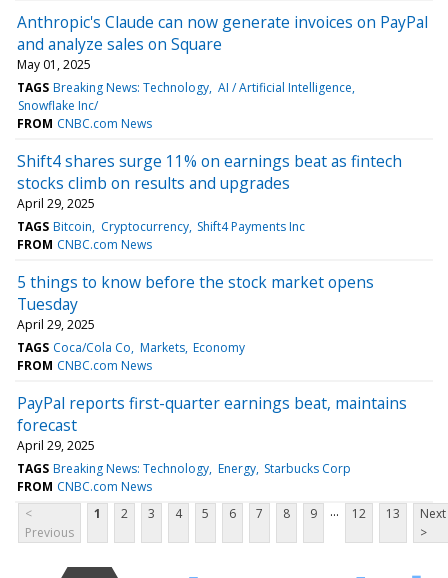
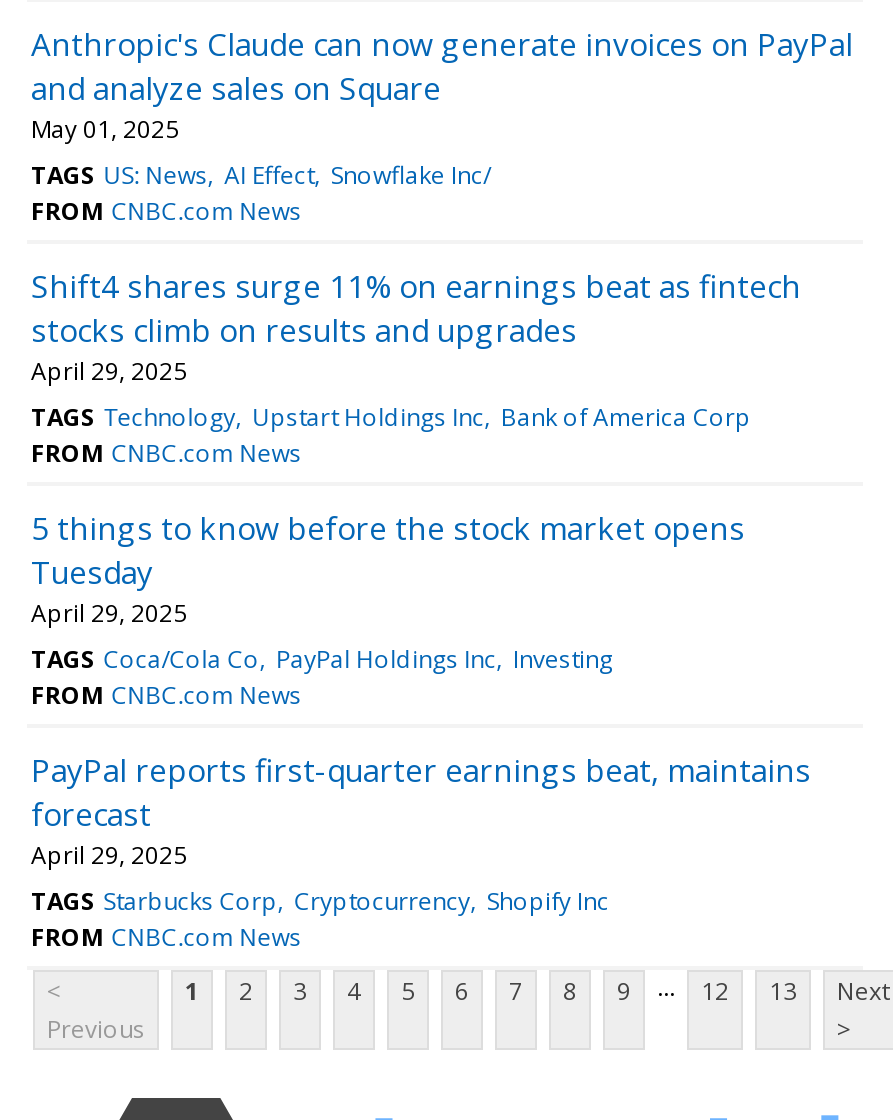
- TAGS Breaking News: Technology AI / Artificial Intelligence
- Snowflake Inc/
+ TAGS US: News AI Effect Snowflake Inc/

- TAGS Bitcoin Cryptocurrency Shift4 Payments Inc
+ TAGS Technology Upstart Holdings Inc Bank of America Corp

- TAGS Coca/Cola Co Markets Economy
+ TAGS Coca/Cola Co PayPal Holdings Inc Investing

- TAGS Breaking News: Technology Energy Starbucks Corp
+ TAGS Starbucks Corp Cryptocurrency Shopify Inc
